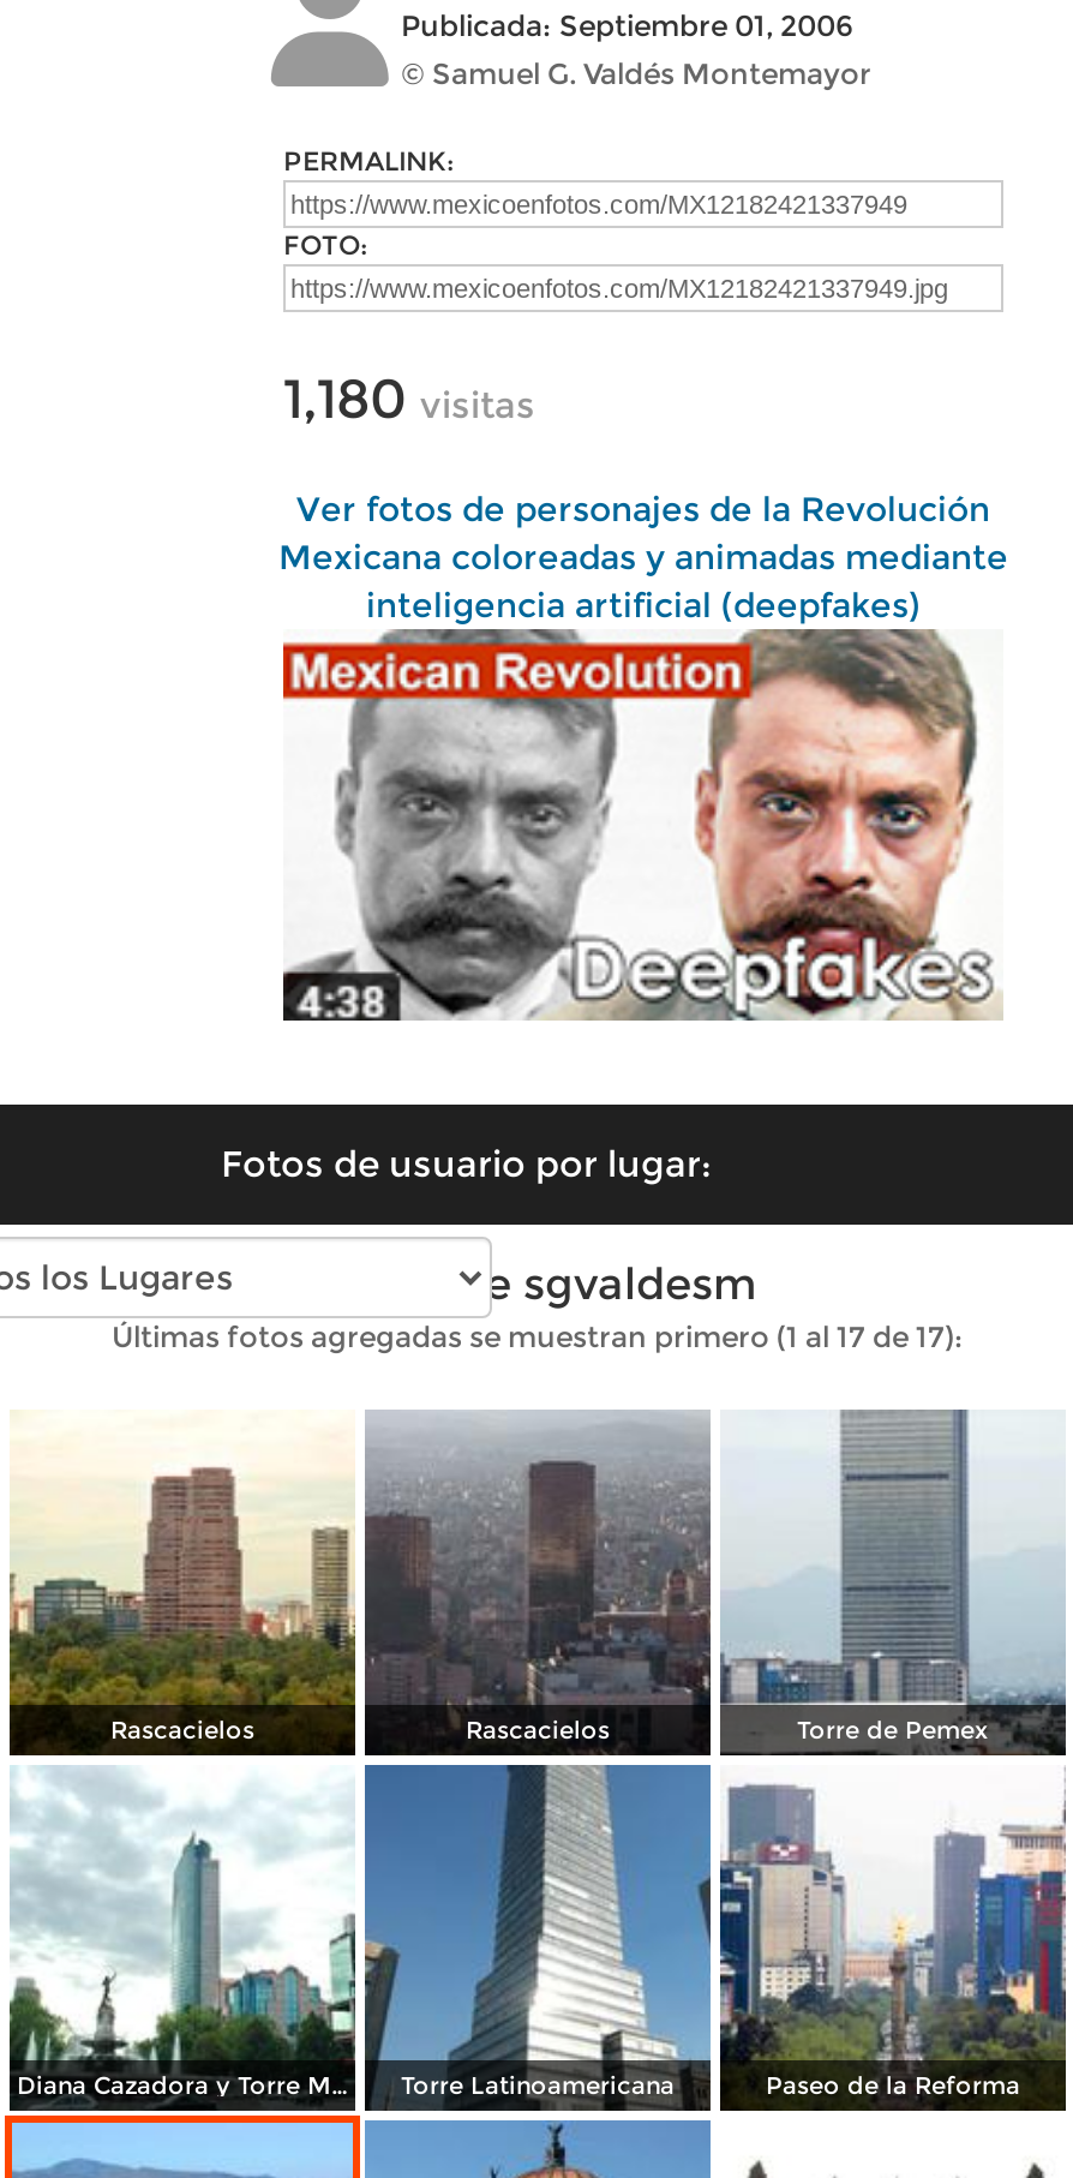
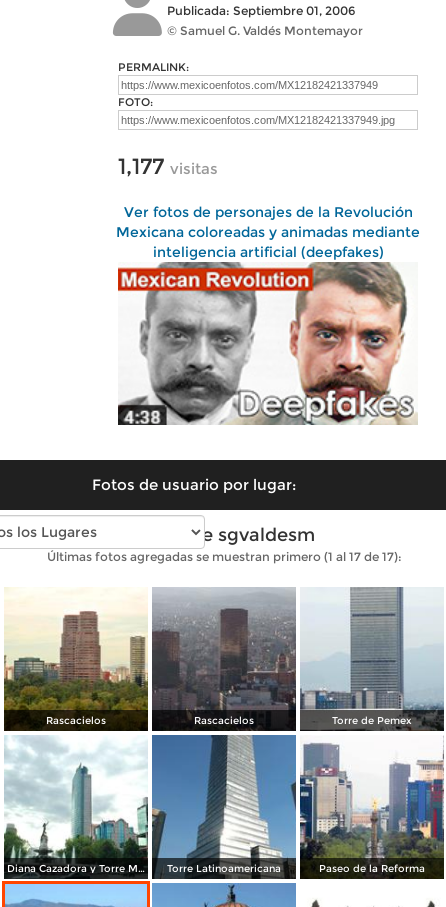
- 1,180 visitas
+ 1,177 visitas
